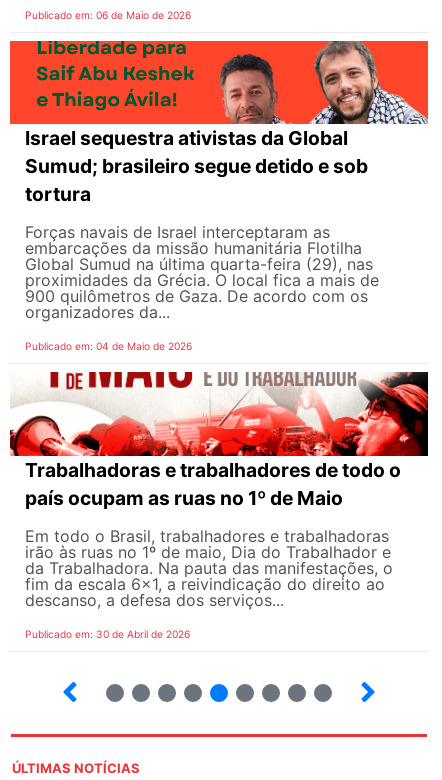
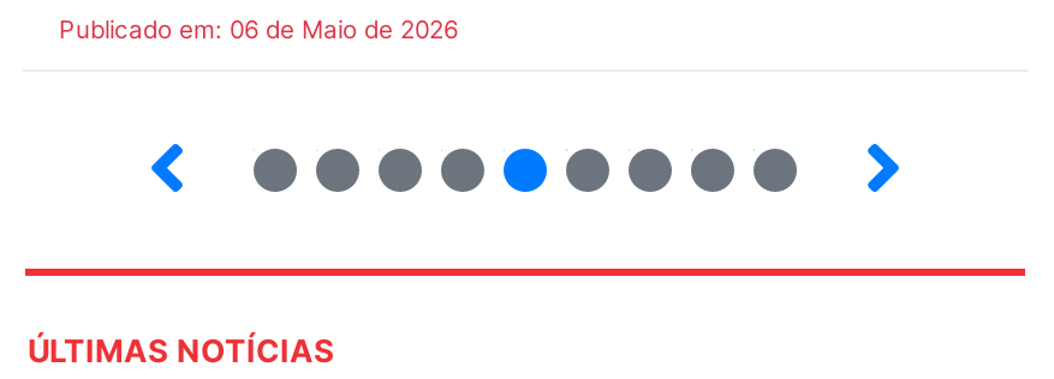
- [image]
- Israel sequestra ativistas da Global
- Sumud; brasileiro segue detido e sob
- tortura
- Forças navais de Israel interceptaram as
- embarcações da missão humanitária Flotilha
- Global Sumud na última quarta-feira (29), nas
- proximidades da Grécia. O local fica a mais de
- 900 quilômetros de Gaza. De acordo com os
- organizadores da...
- Publicado em: 04 de Maio de 2026

- [image]
- Trabalhadoras e trabalhadores de todo o
- país ocupam as ruas no 1º de Maio
- Em todo o Brasil, trabalhadores e trabalhadoras
- irão às ruas no 1º de maio, Dia do Trabalhador e
- da Trabalhadora. Na pauta das manifestações, o
- fim da escala 6×1, a reivindicação do direito ao
- descanso, a defesa dos serviços...
- Publicado em: 30 de Abril de 2026
